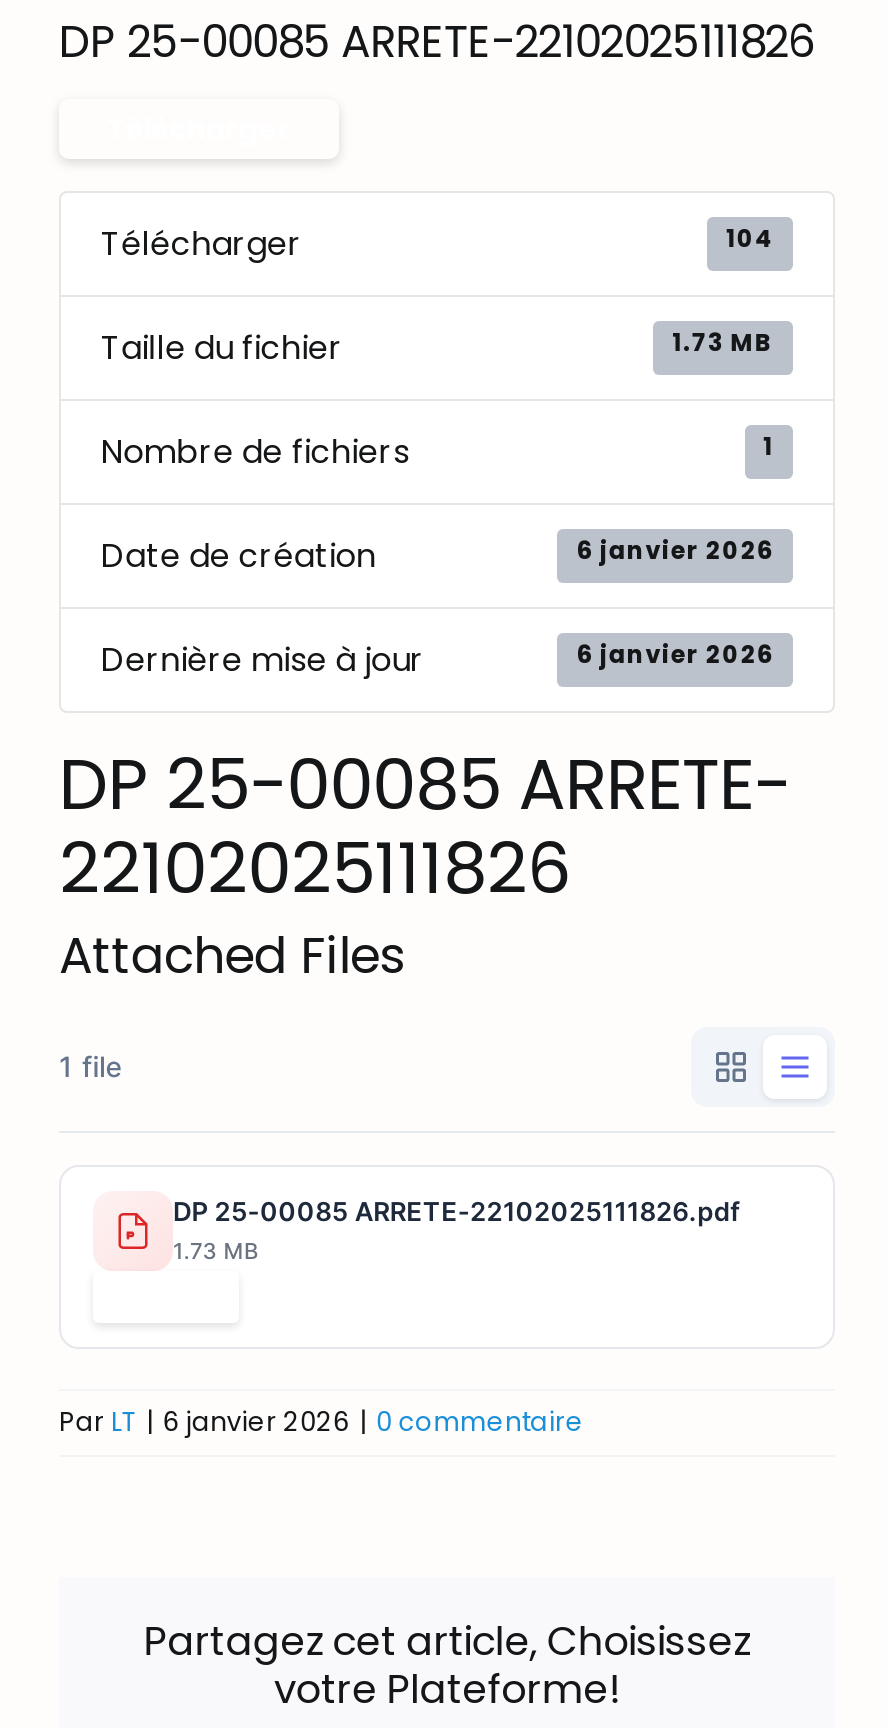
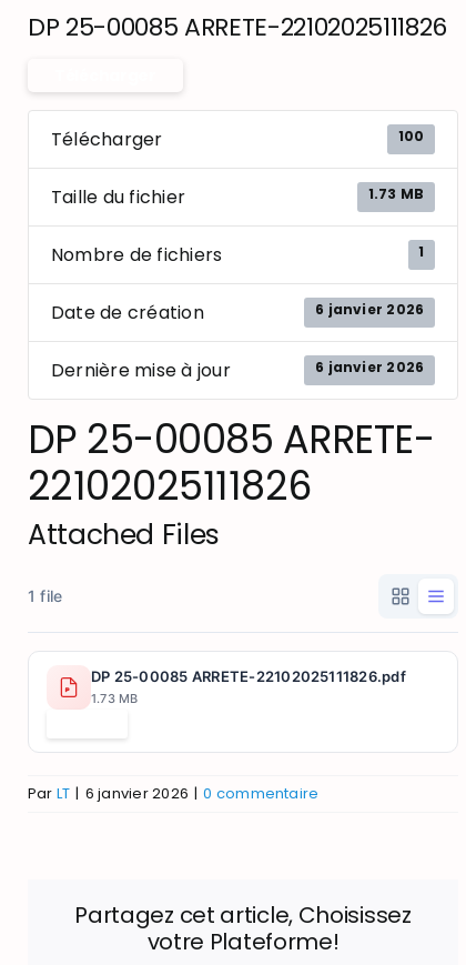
- 104
+ 100
